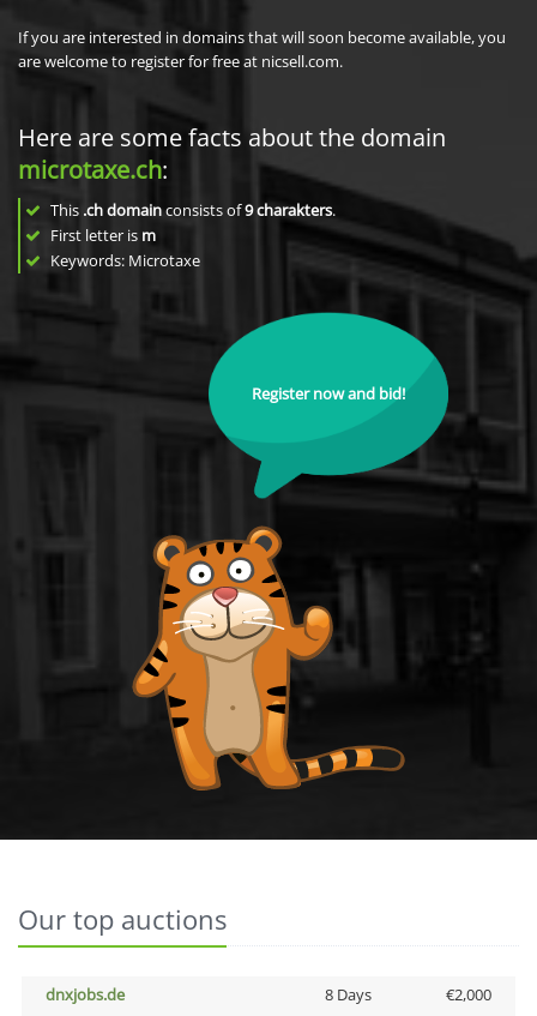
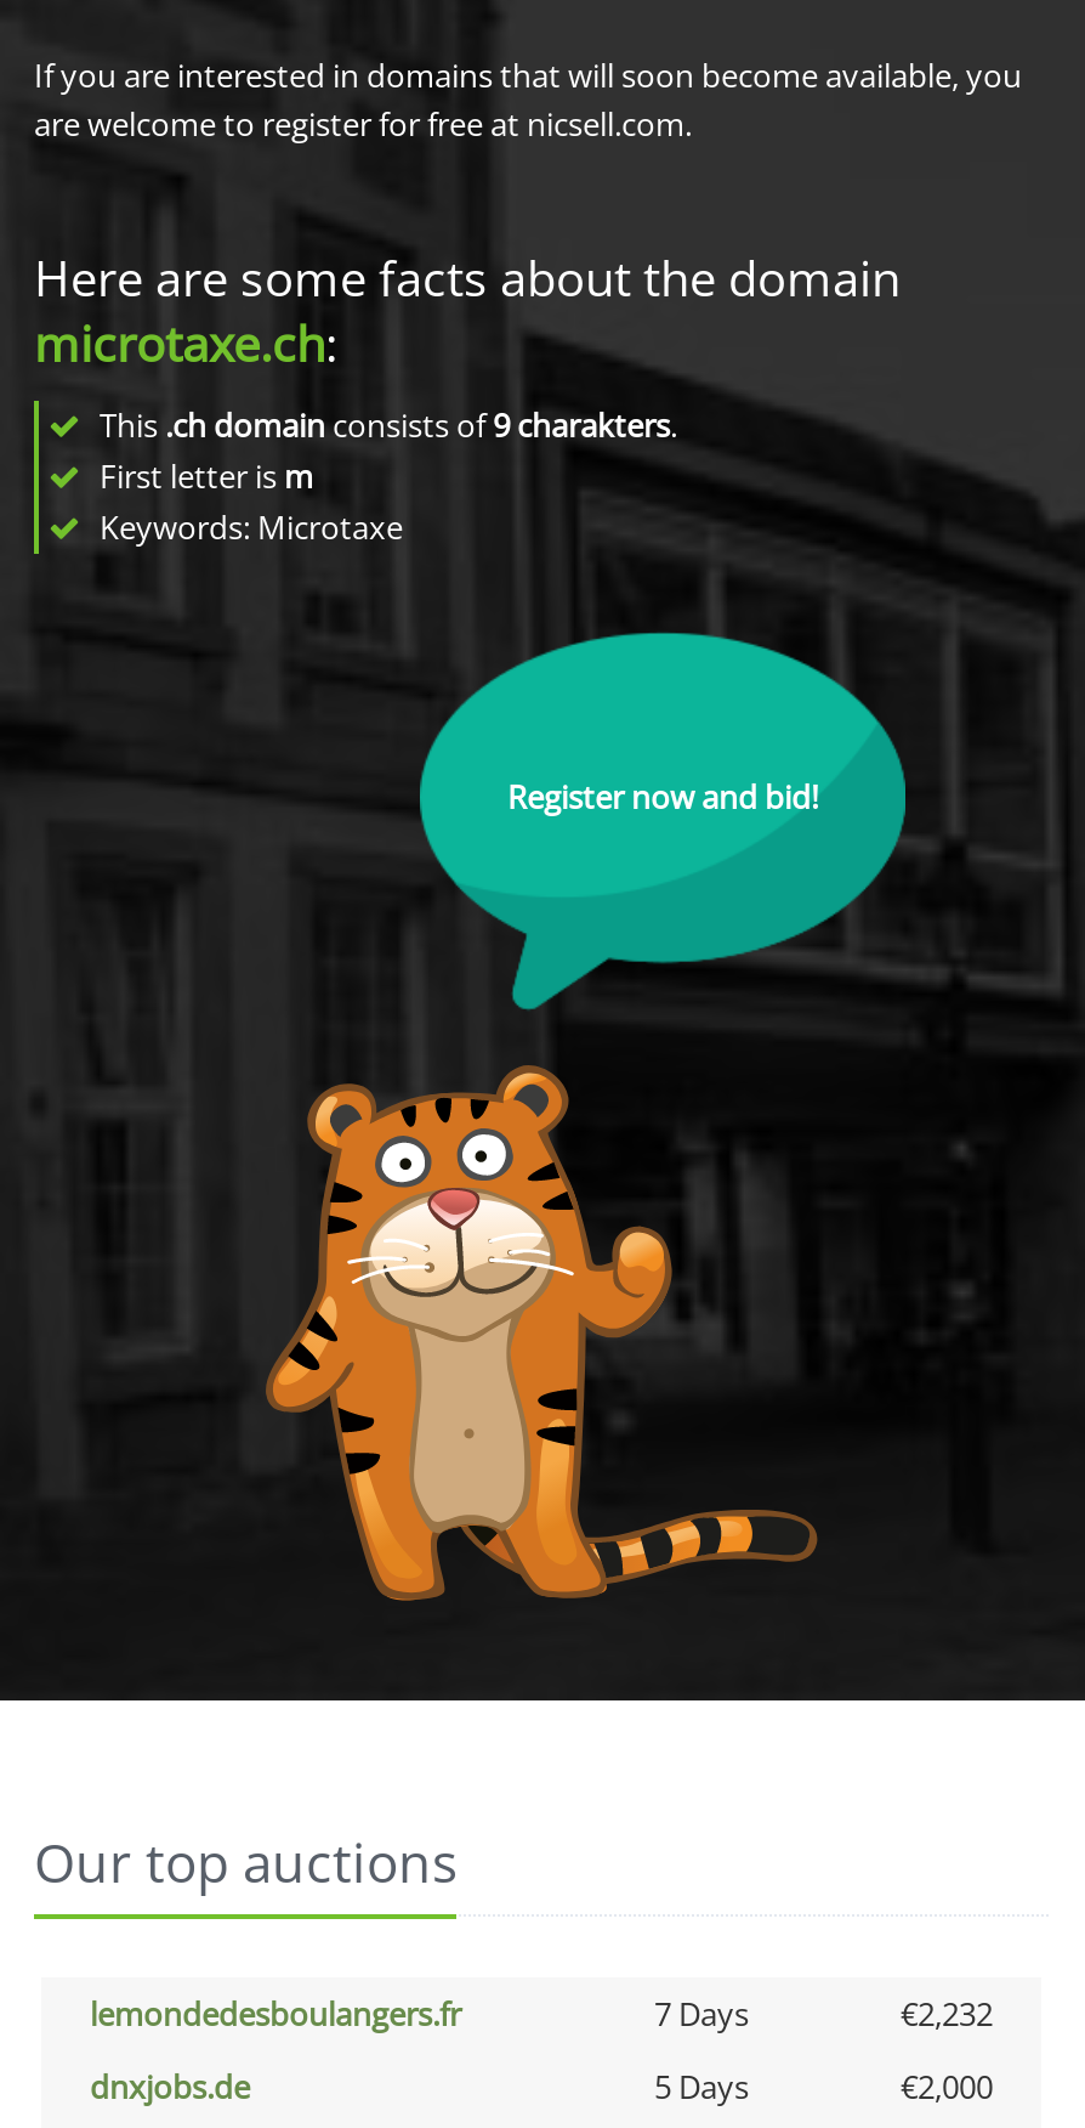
+ lemondedesboulangers.fr
+ 7 Days
+ €2,232

- 8 Days
+ 5 Days
